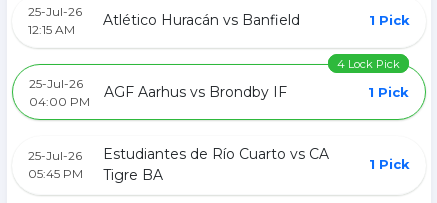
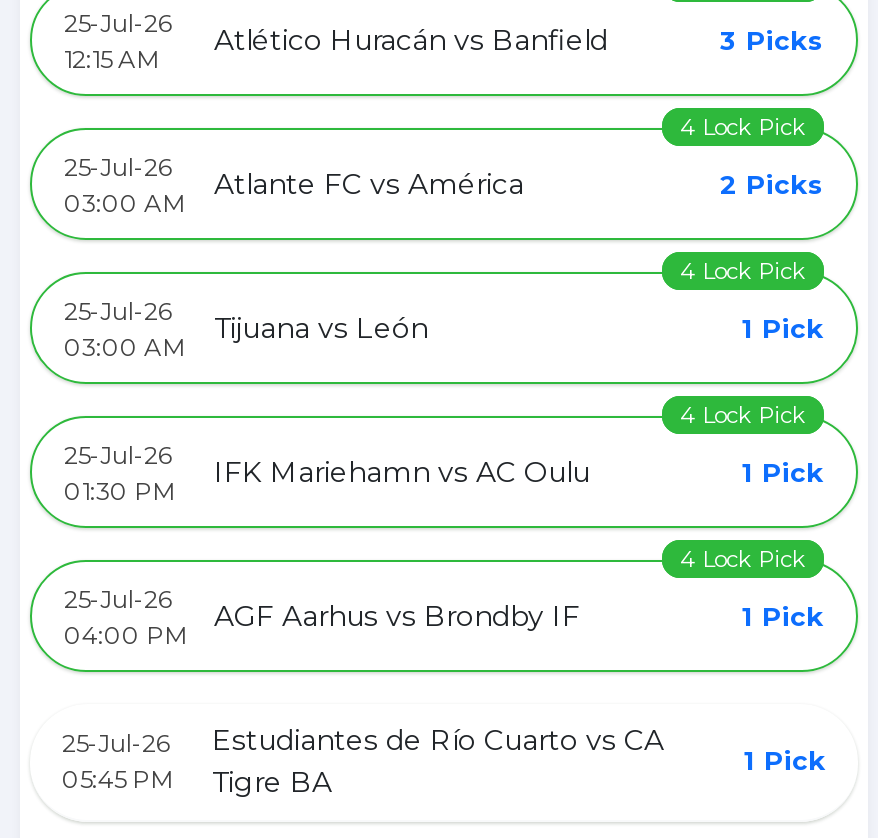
+ 3 Picks
+ 4 Lock Pick
+ 25-Jul-26
+ 03:00 AM
+ Atlante FC vs América
+ 2 Picks
+ 4 Lock Pick
+ 25-Jul-26
+ 03:00 AM
+ Tijuana vs León
+ 1 Pick
+ 4 Lock Pick
+ 25-Jul-26
+ 01:30 PM
+ IFK Mariehamn vs AC Oulu
